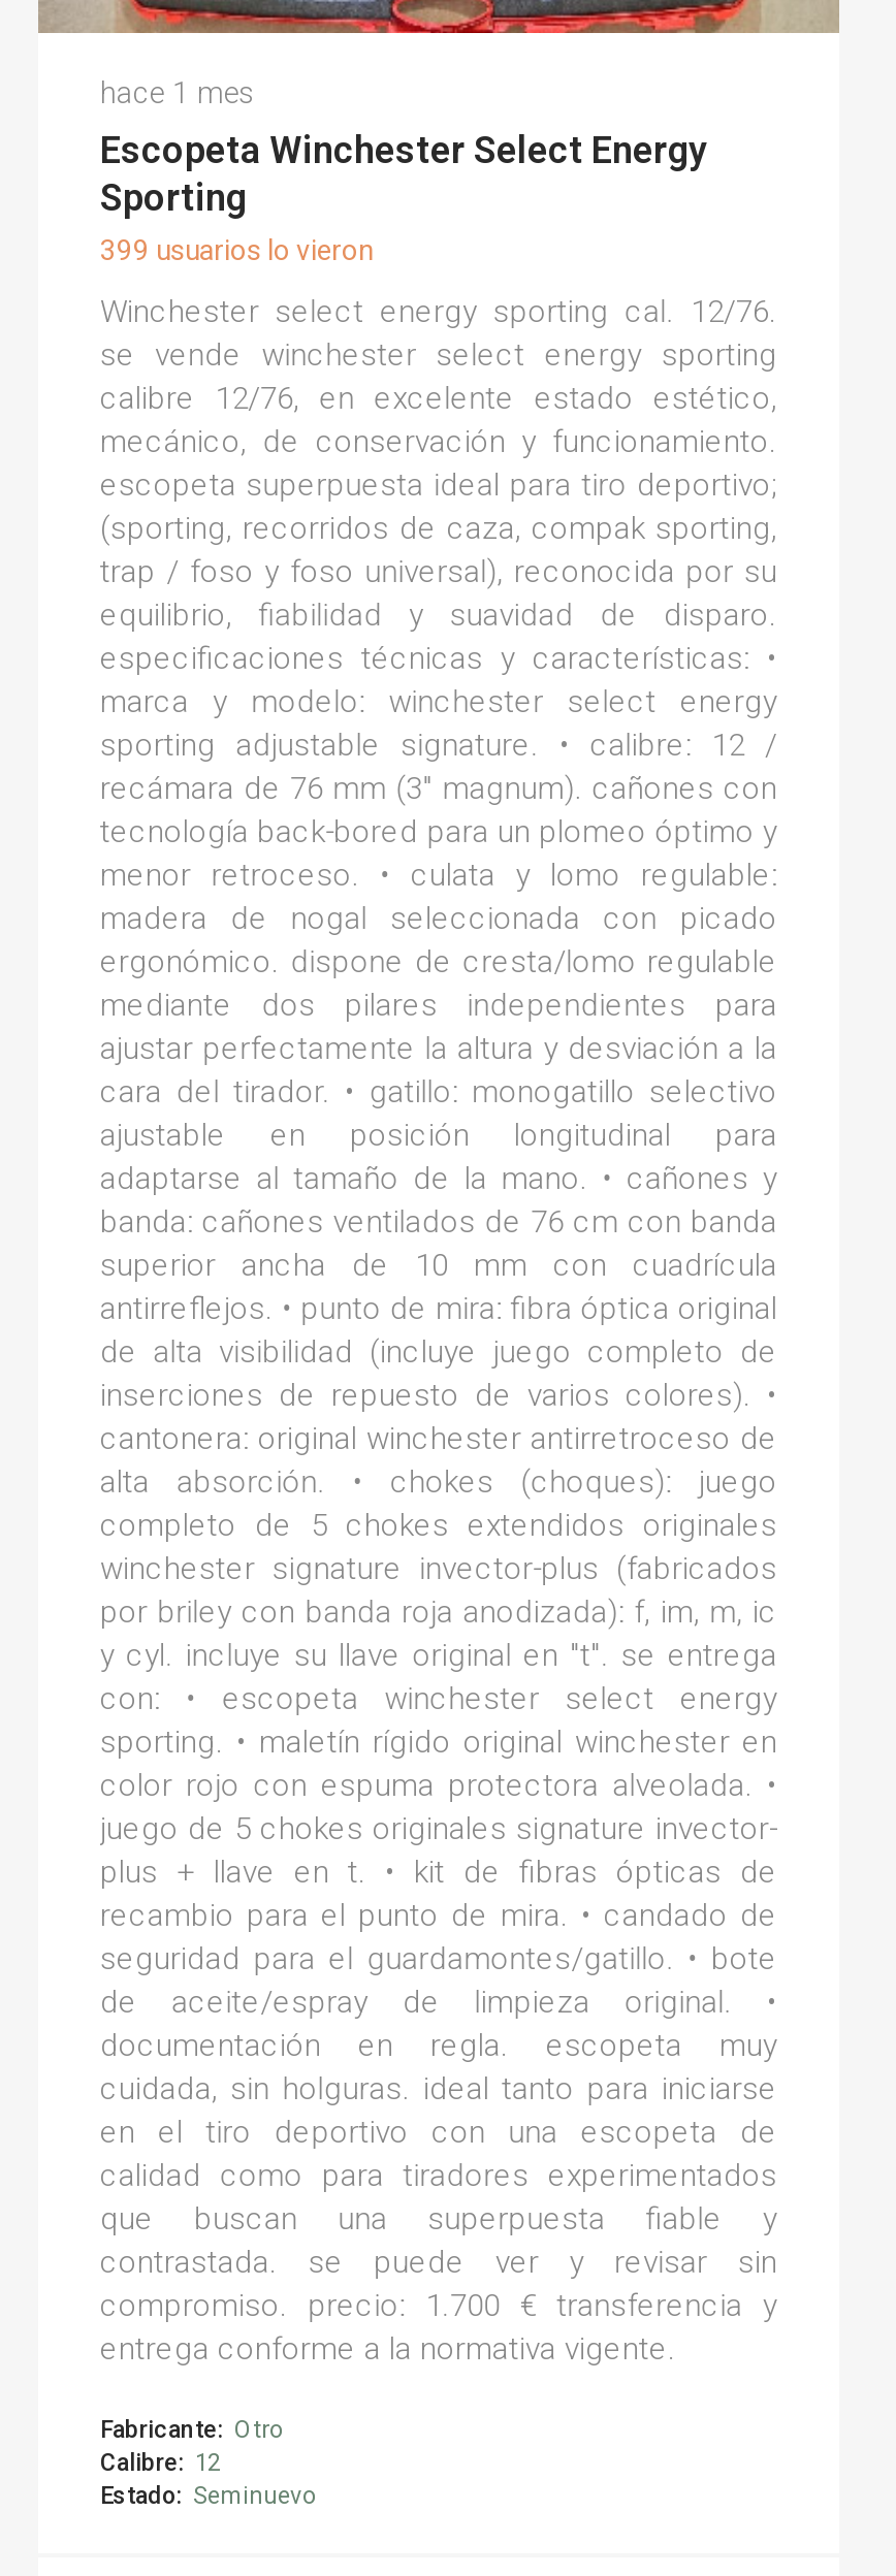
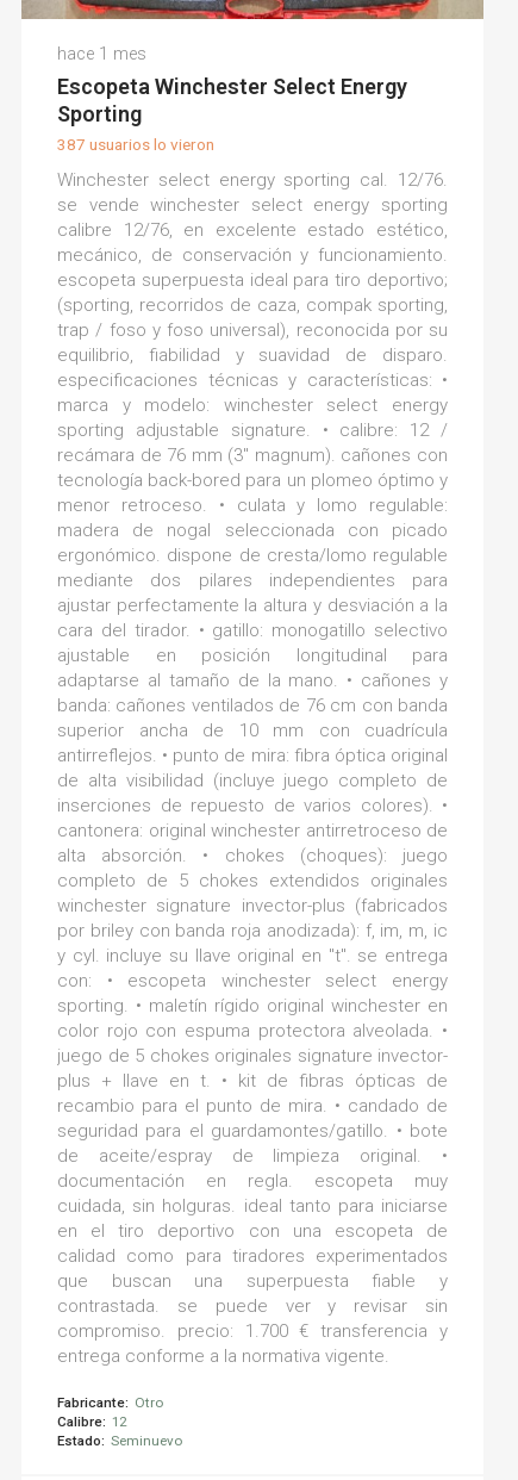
- 399 usuarios lo vieron
+ 387 usuarios lo vieron
